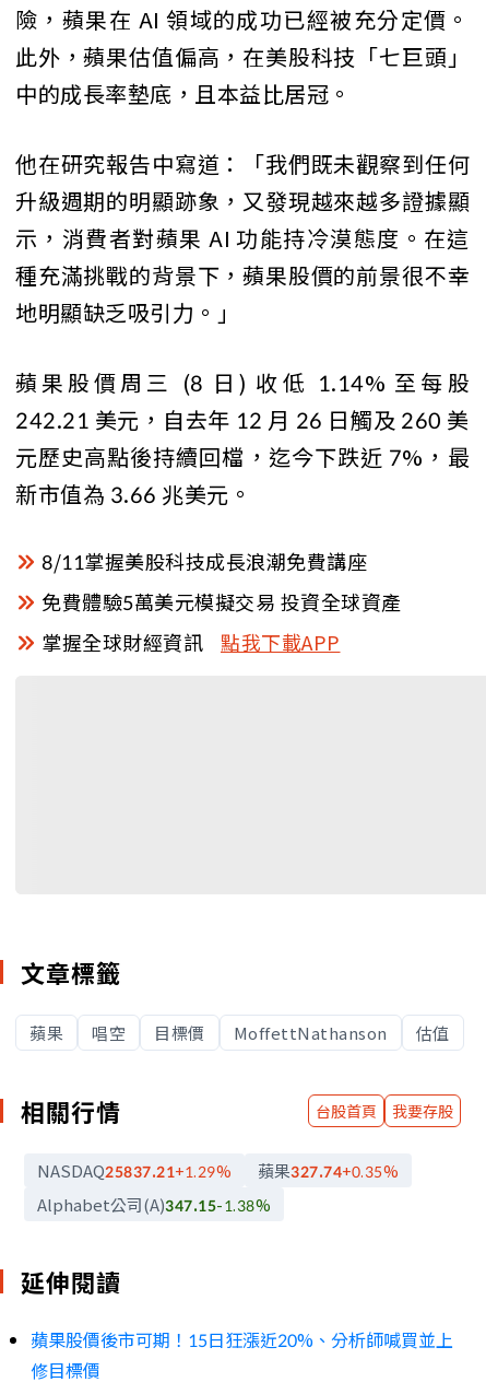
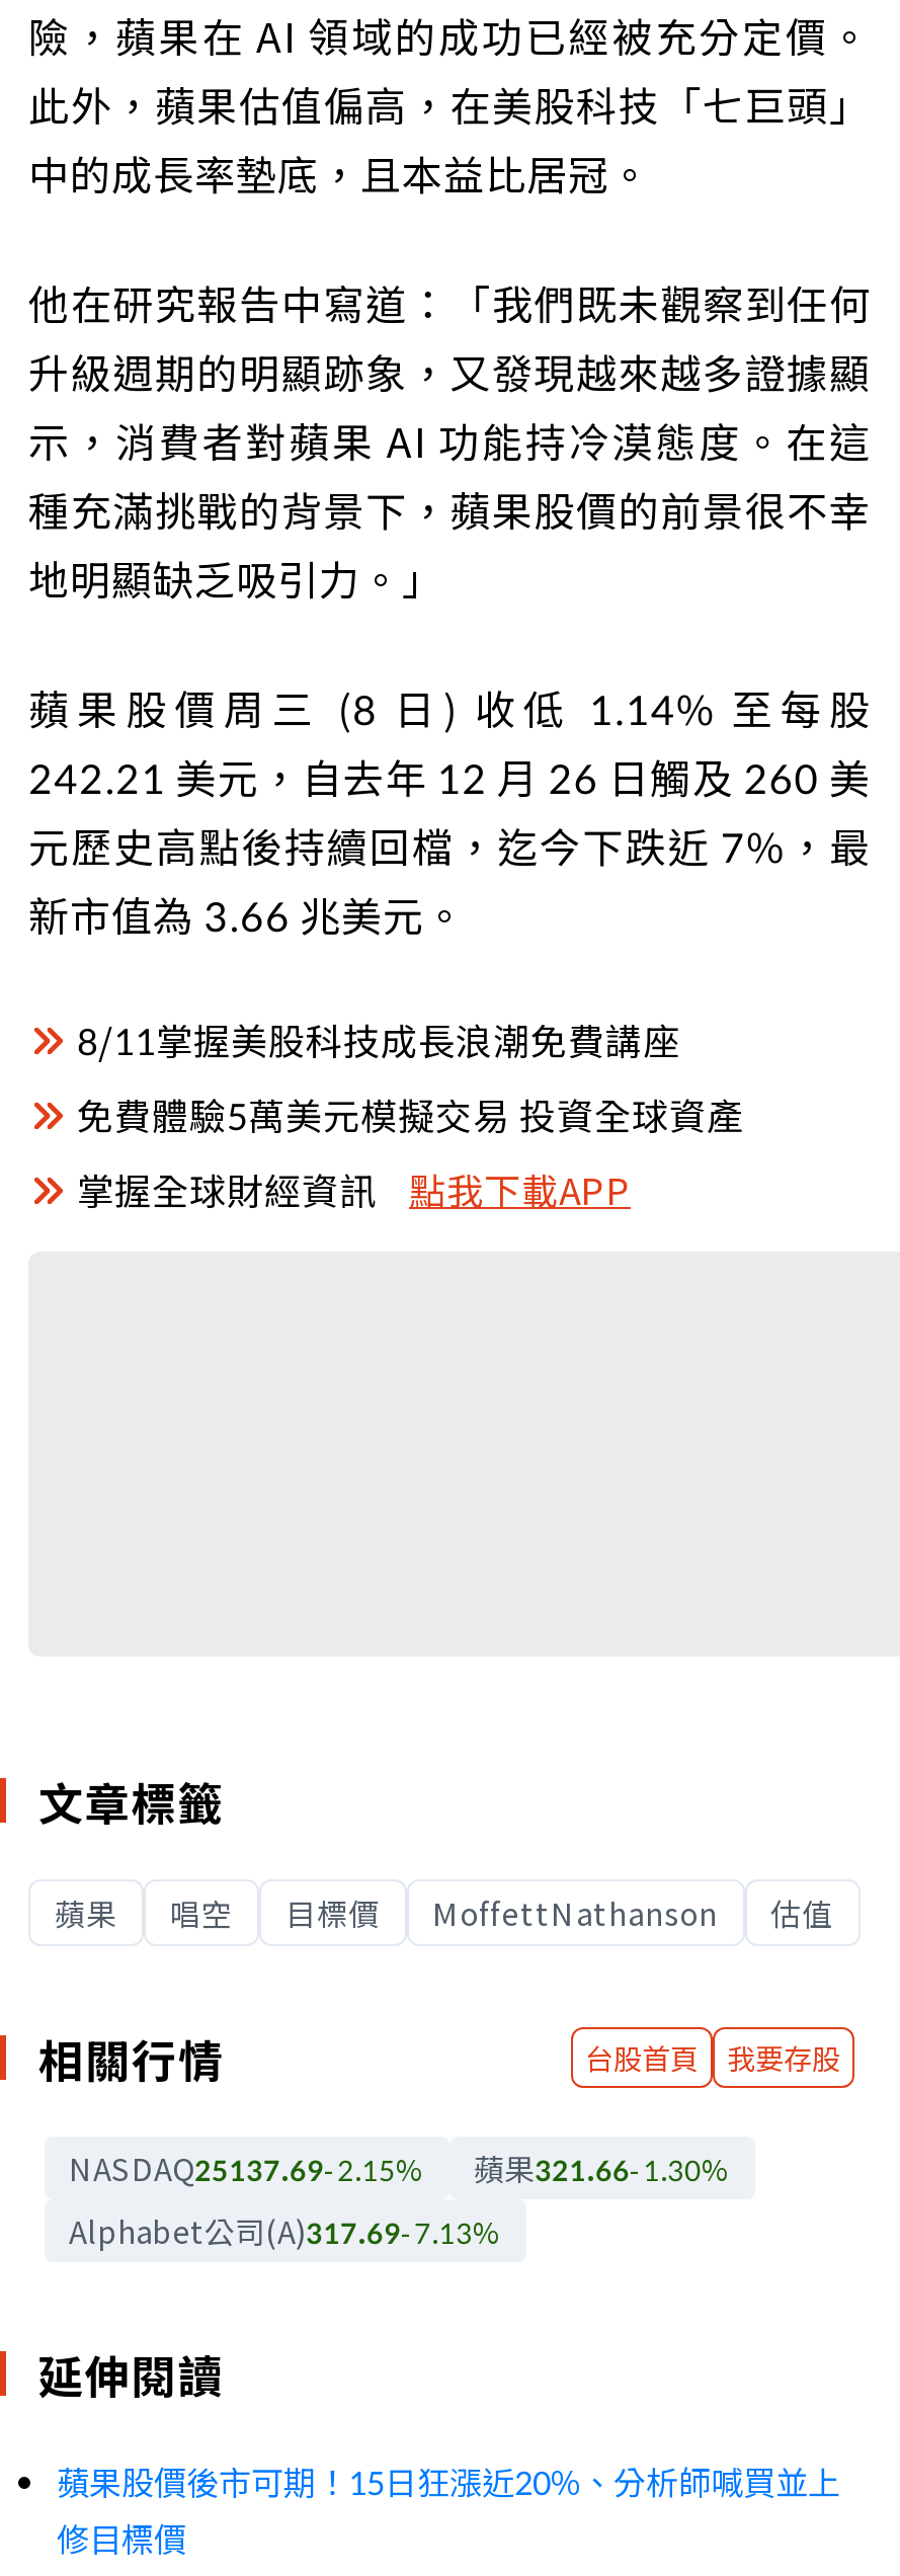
- NASDAQ25837.21+1.29%
+ NASDAQ25137.69-2.15%

- 蘋果327.74 +0.35%
+ 蘋果321.66 -1.30%

- Alphabet公司(A)347.15-1.38%
+ Alphabet公司(A)317.69-7.13%
